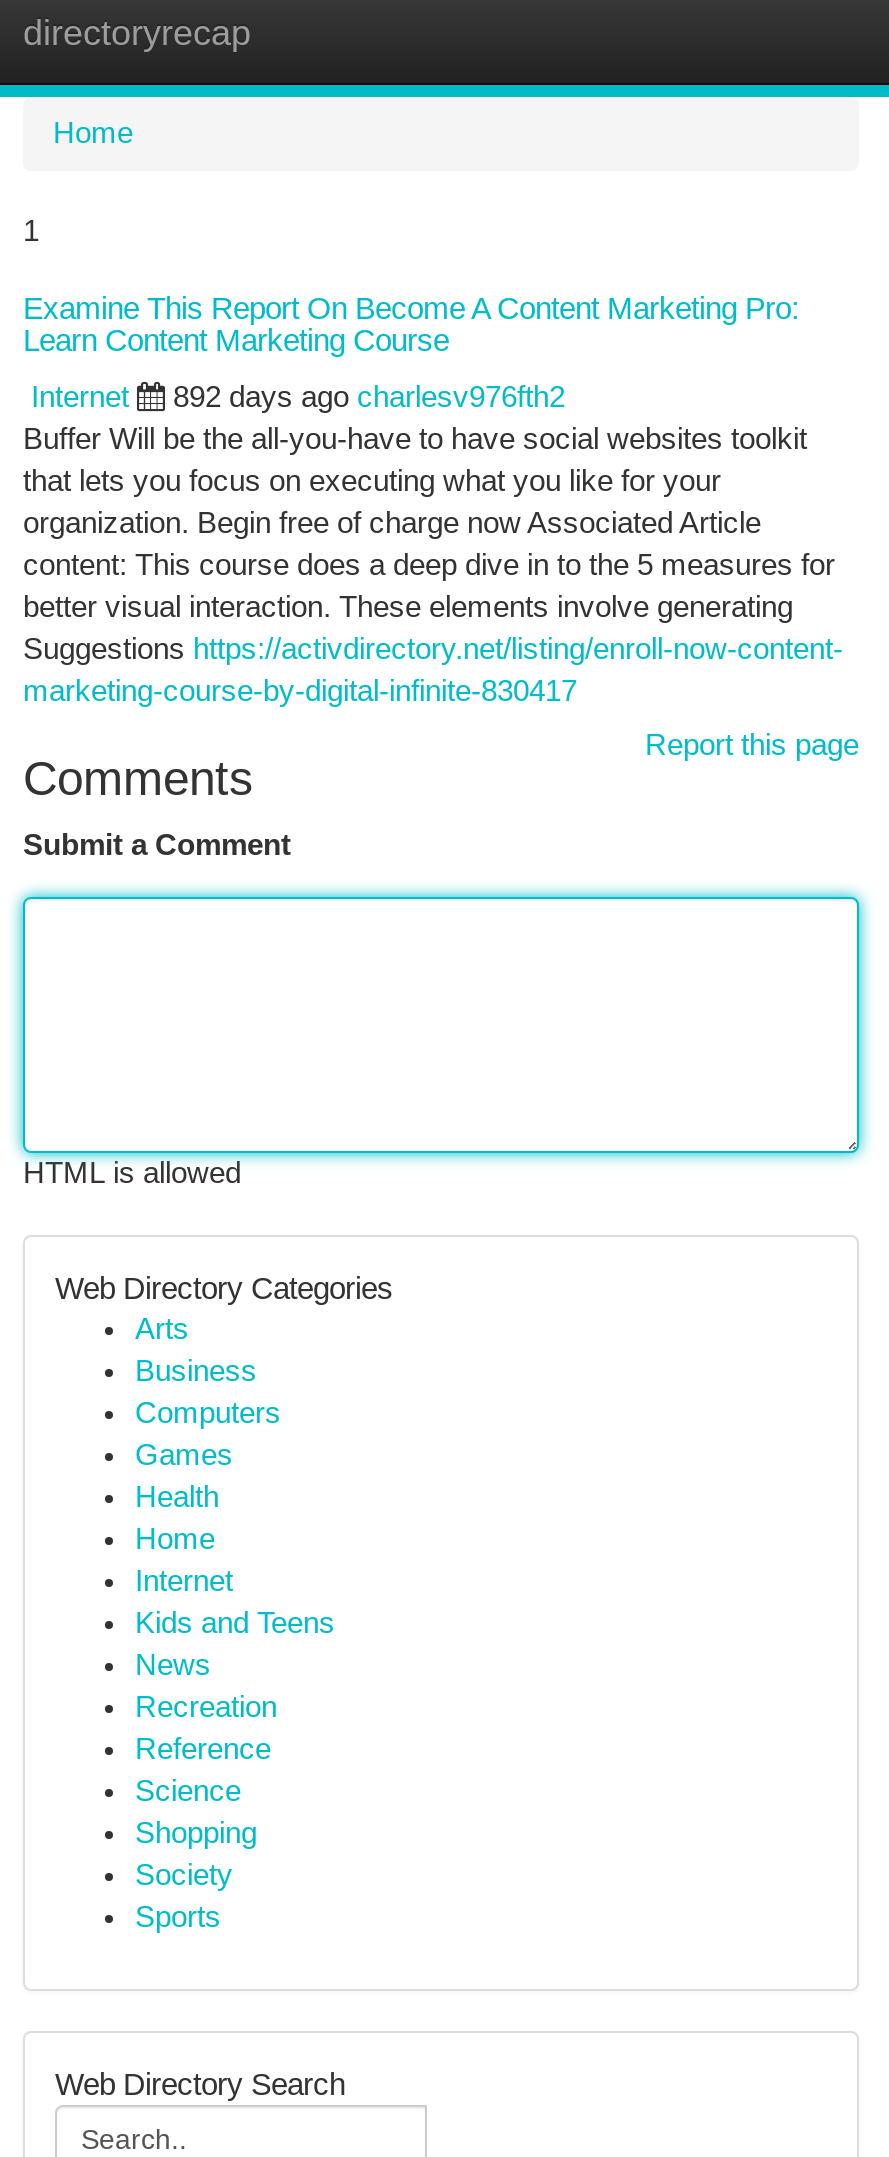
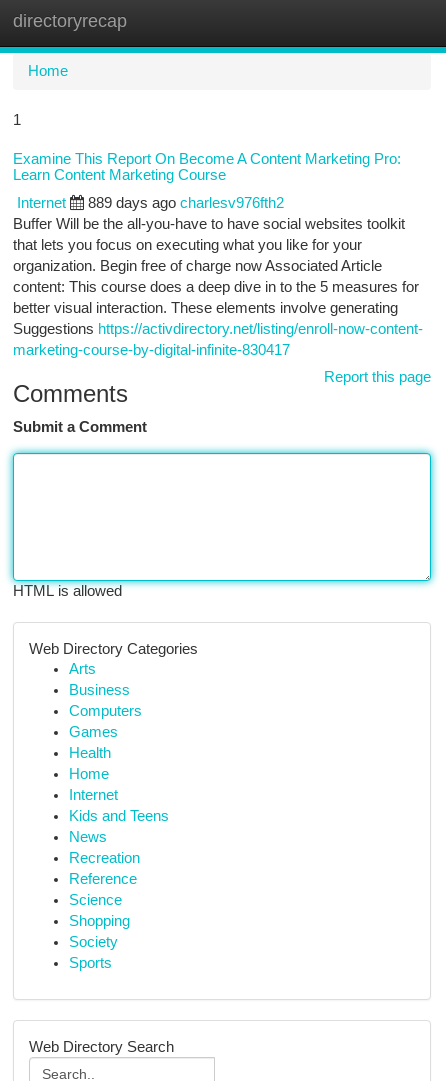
- 892 days ago charlesv976fth2
+ 889 days ago charlesv976fth2
